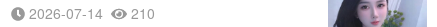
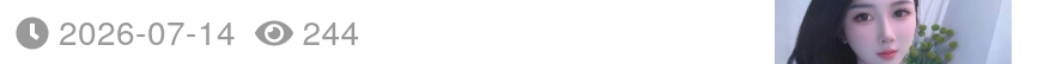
- 2026-07-14 210
+ 2026-07-14 244
